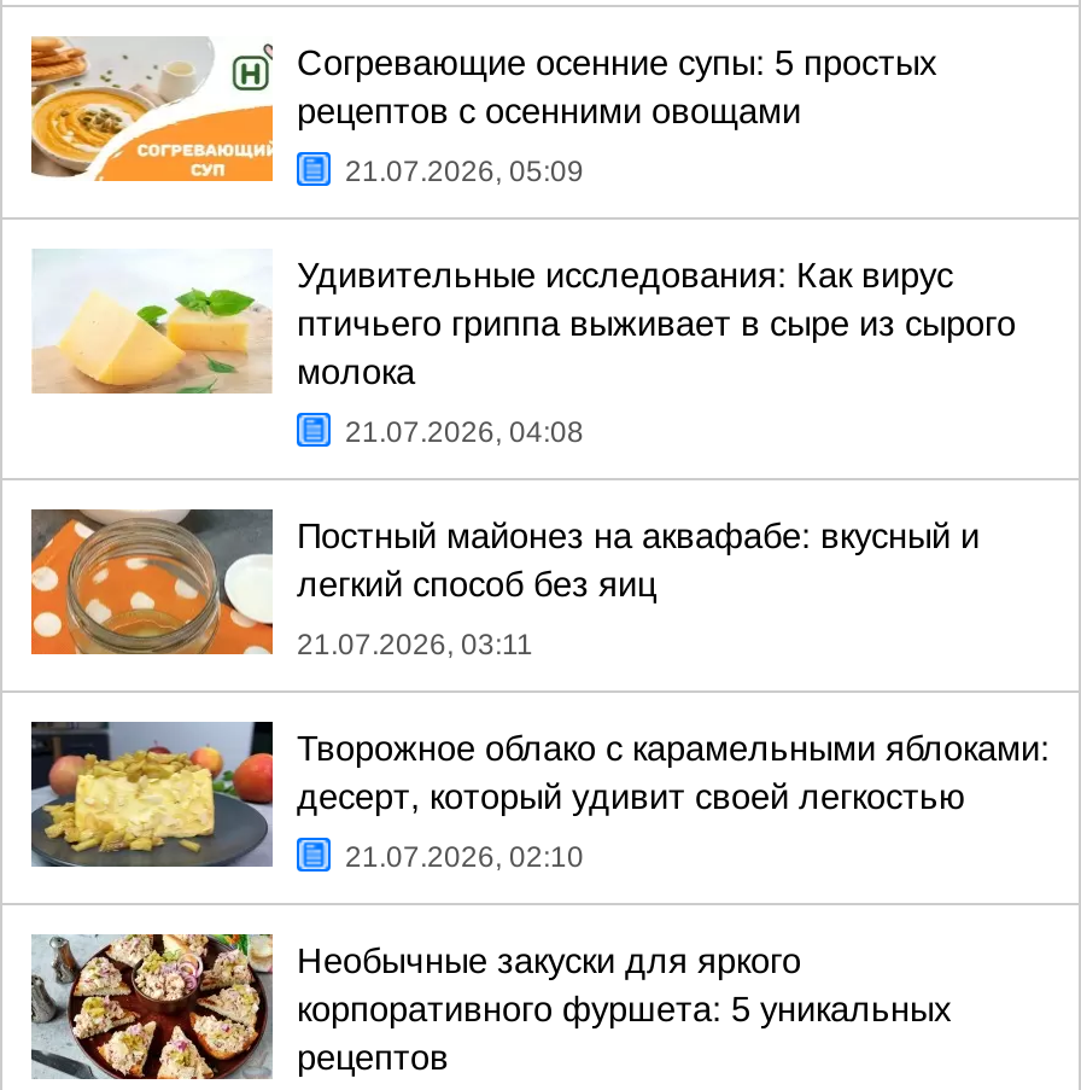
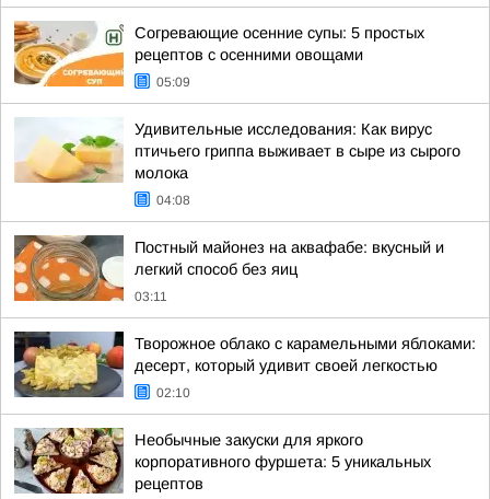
- 21.07.2026, 05:09
+ 05:09

- 21.07.2026, 04:08
+ 04:08

- 21.07.2026, 03:11
+ 03:11

- 21.07.2026, 02:10
+ 02:10
